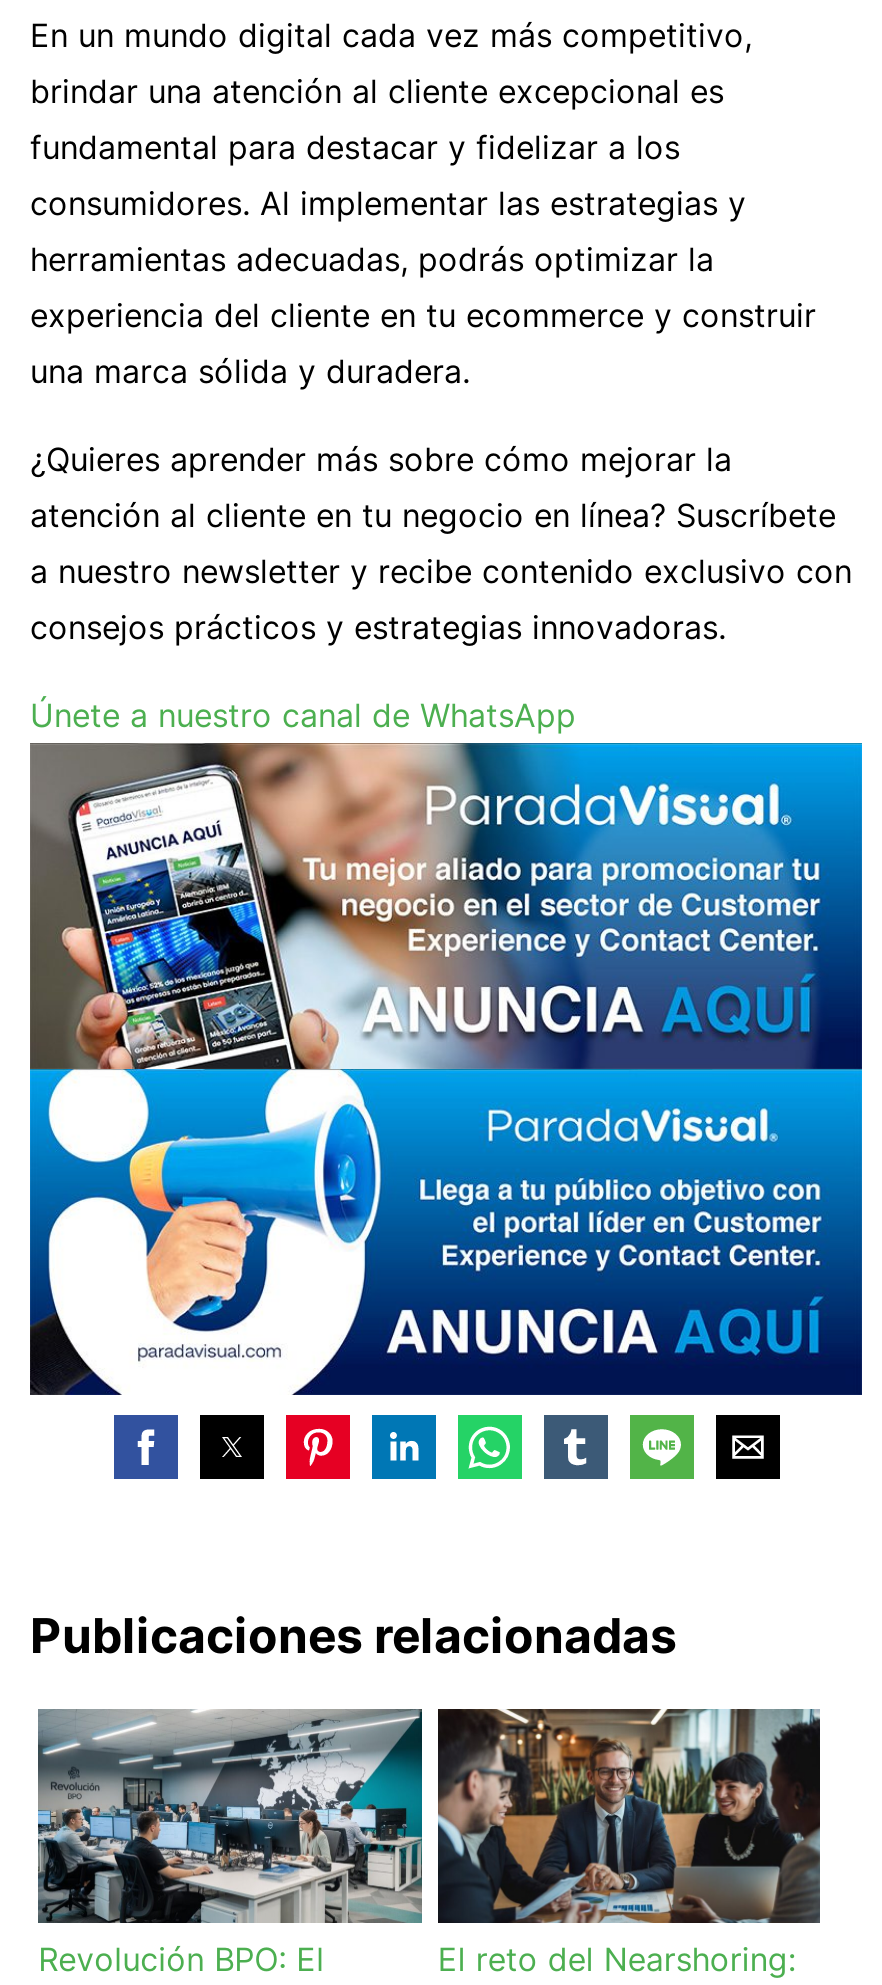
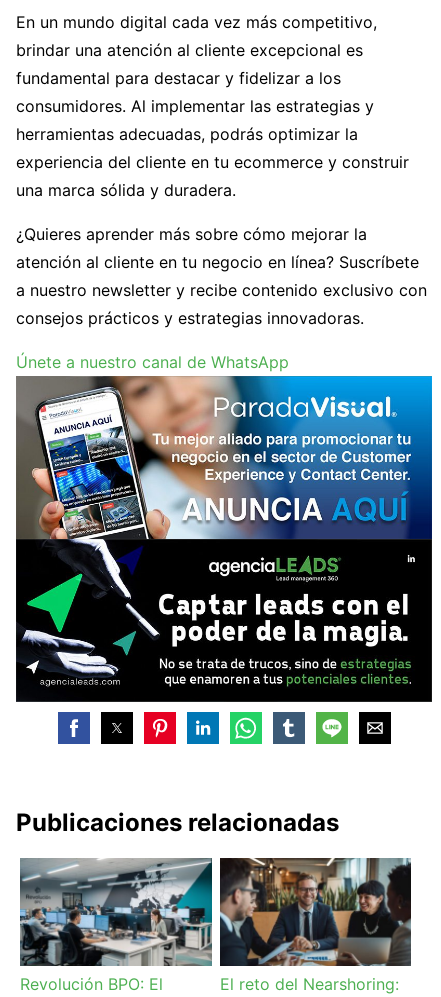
- [image]
+ [image]
